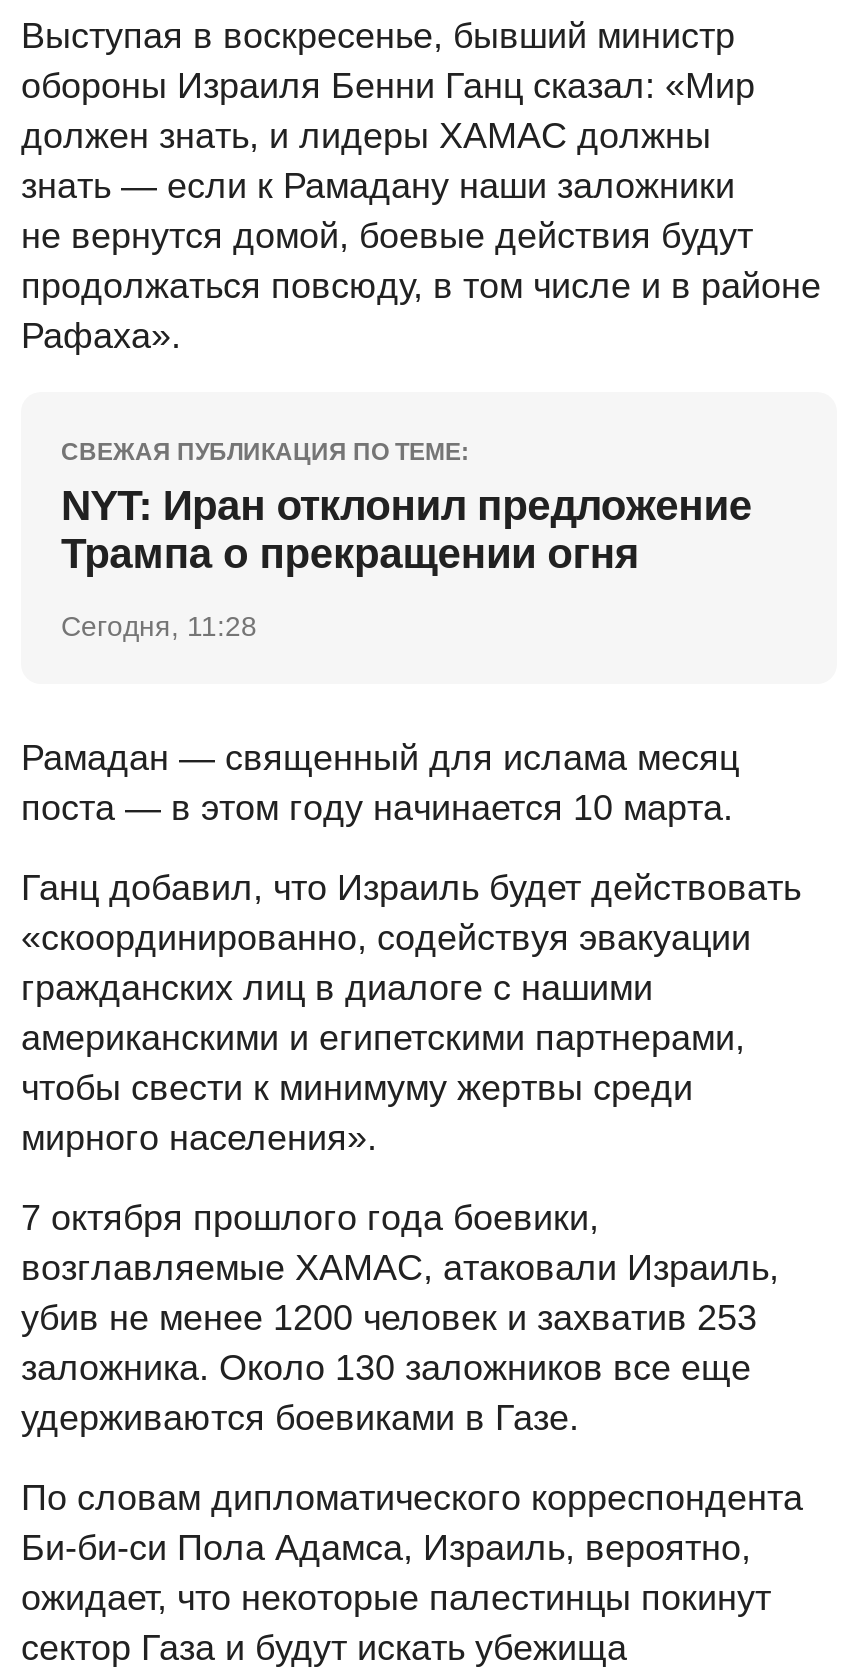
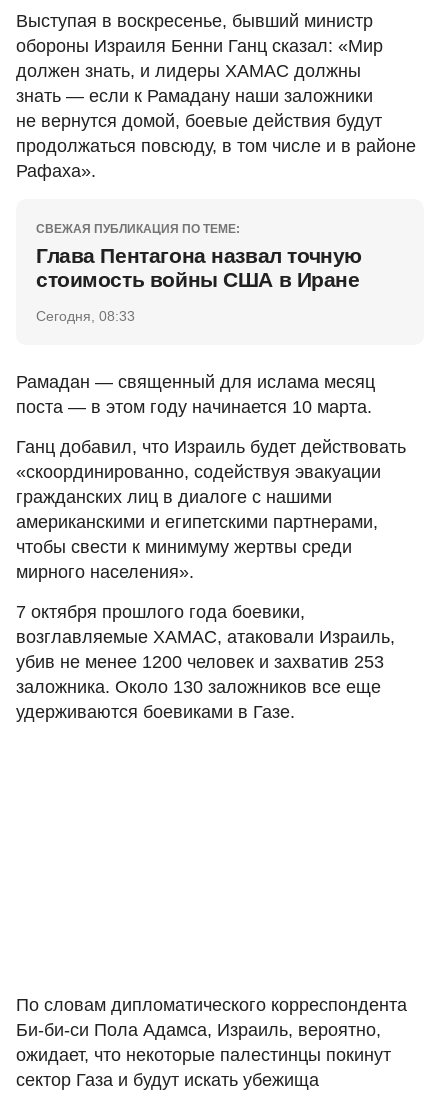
- NYT: Иран отклонил предложение
- Трампа о прекращении огня
+ Глава Пентагона назвал точную
+ стоимость войны США в Иране

- Сегодня, 11:28
+ Сегодня, 08:33
